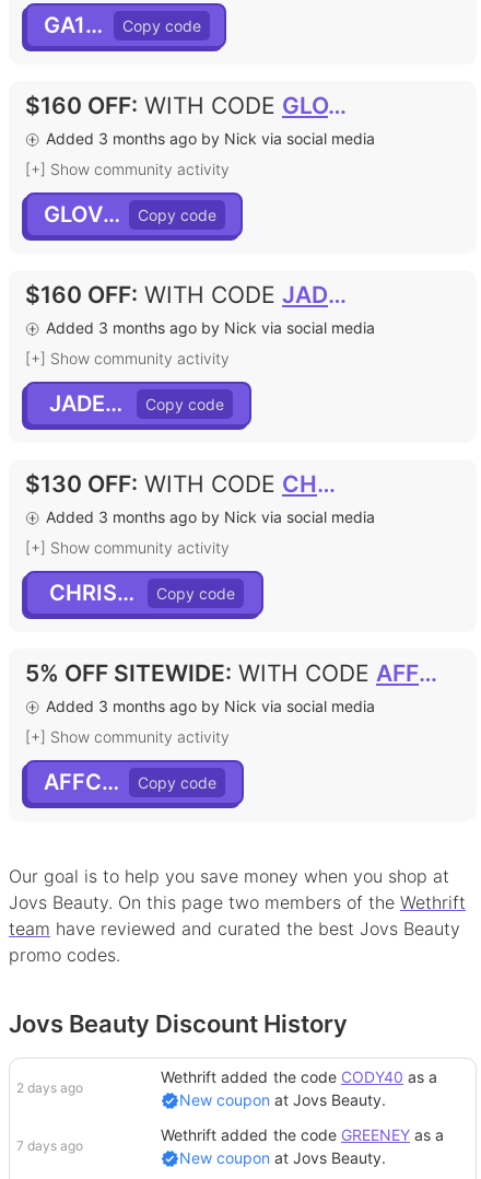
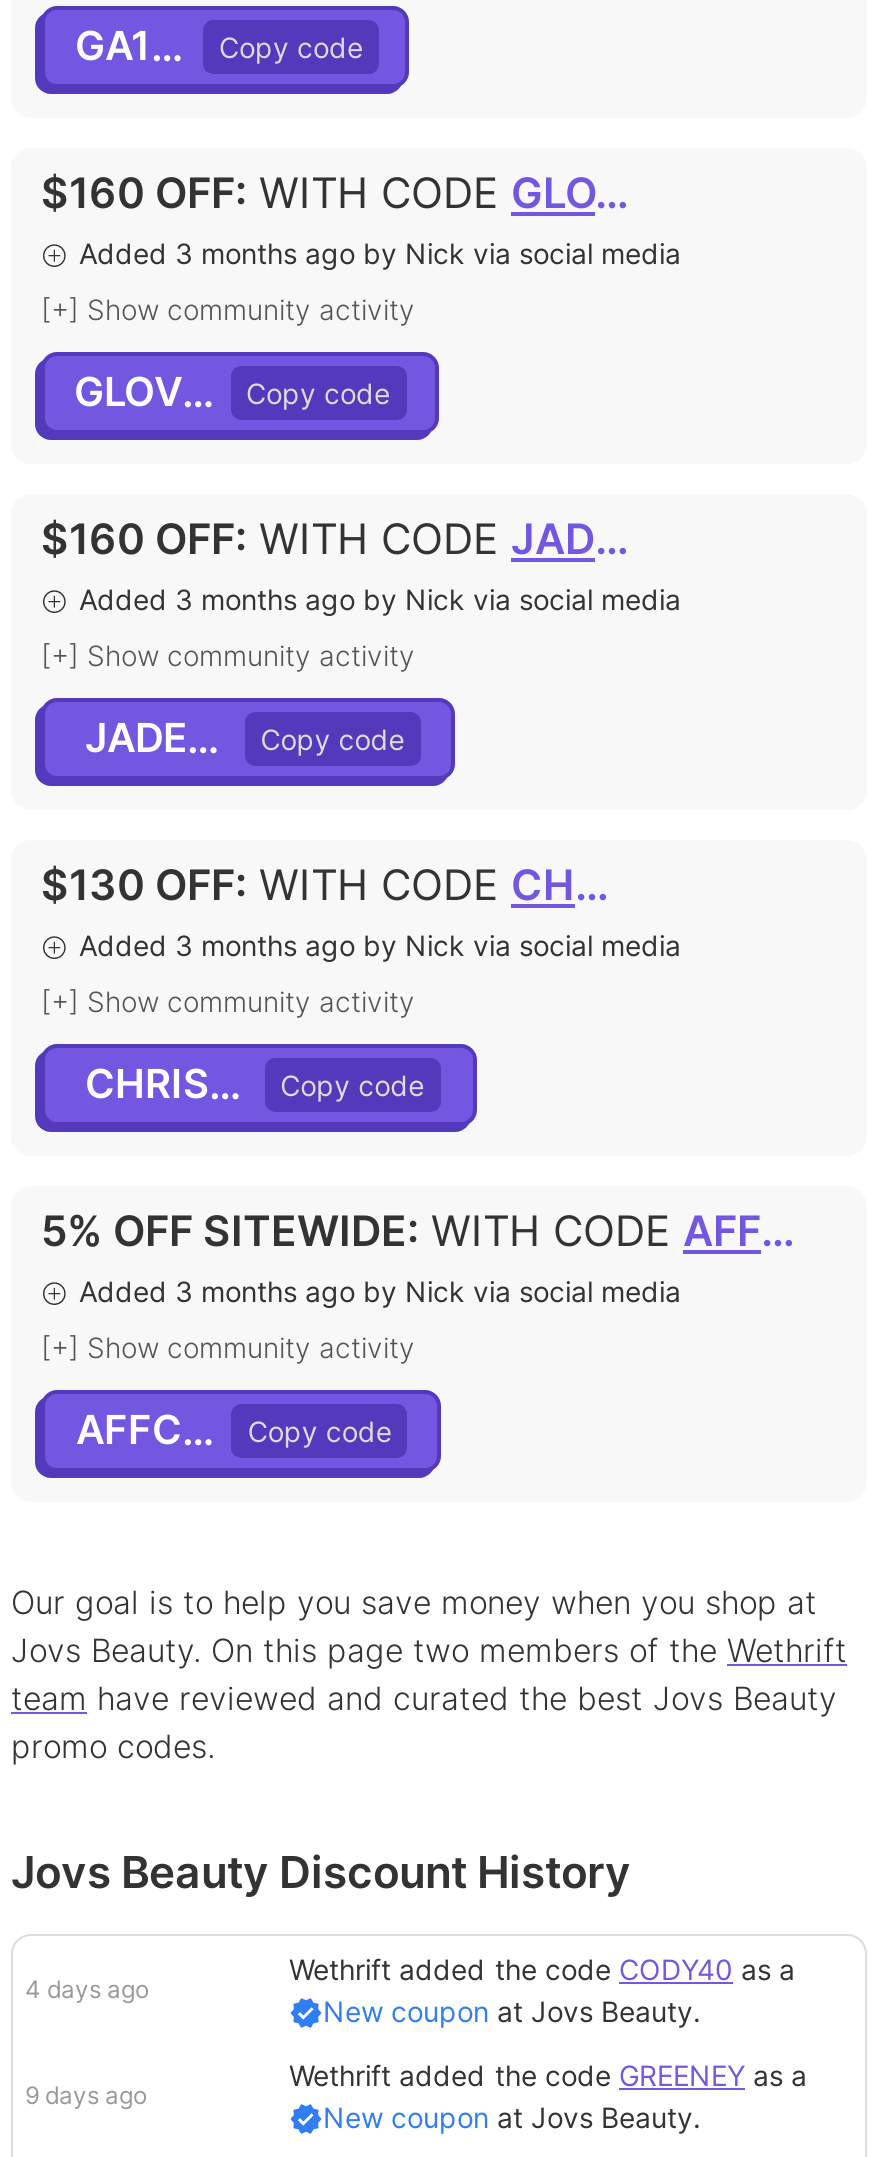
- 2 days ago
+ 4 days ago

- 7 days ago
+ 9 days ago
